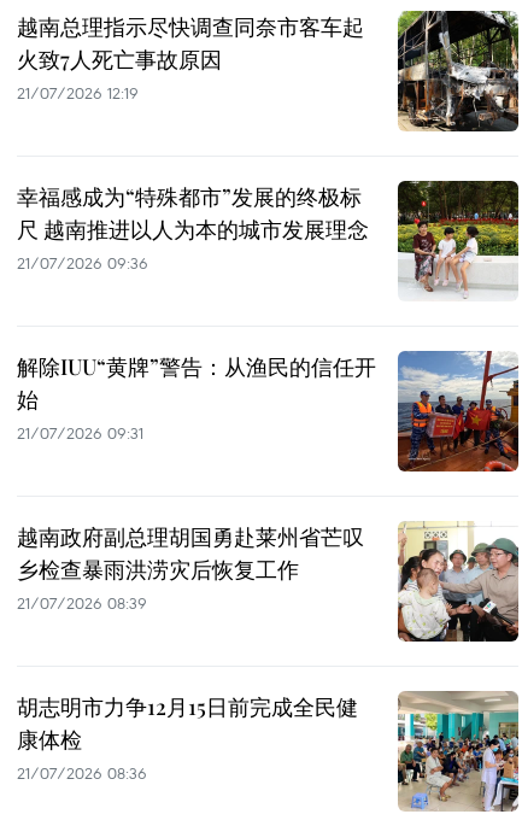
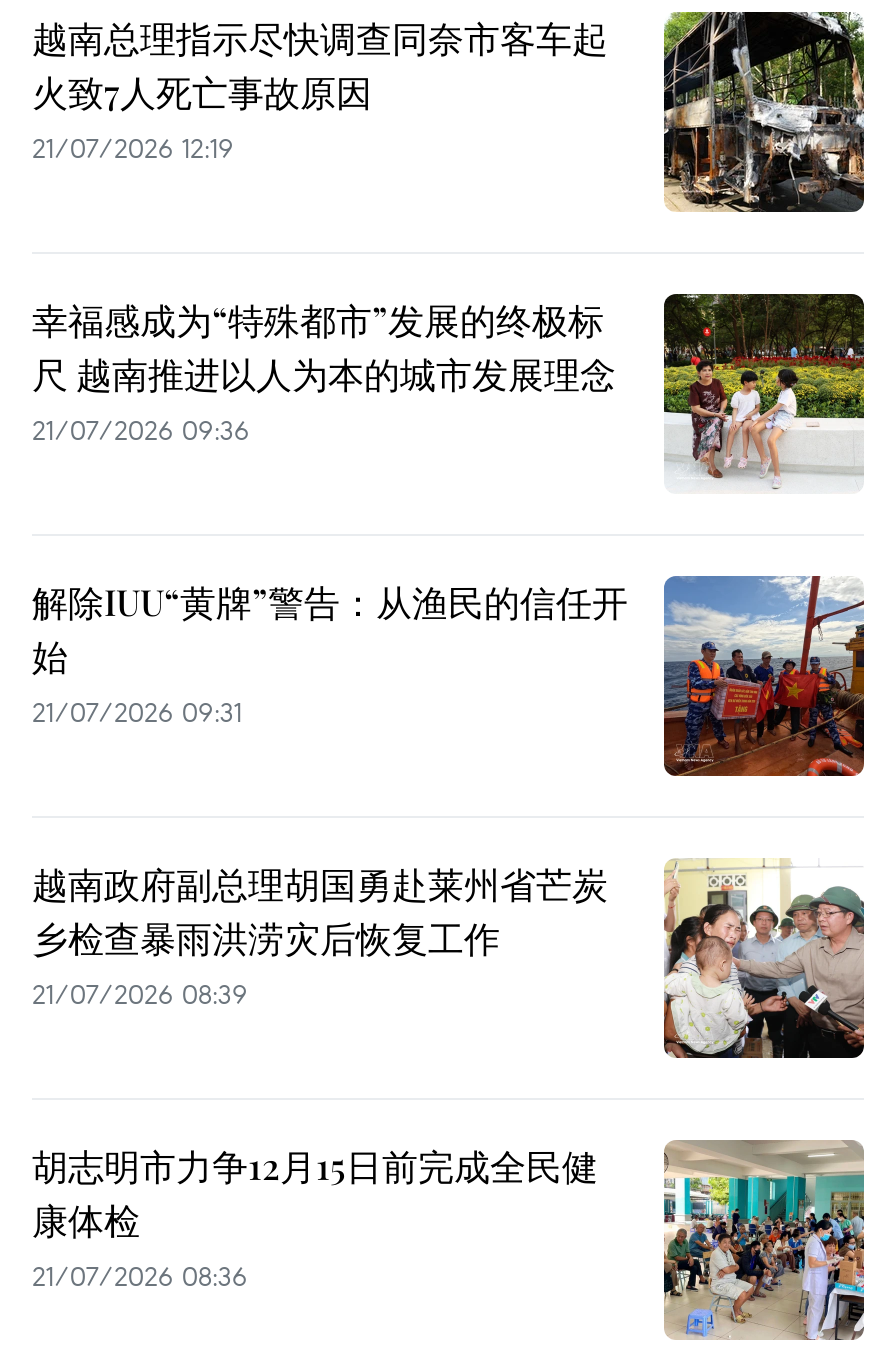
- 越南政府副总理胡国勇赴莱州省芒叹
+ 越南政府副总理胡国勇赴莱州省芒炭
